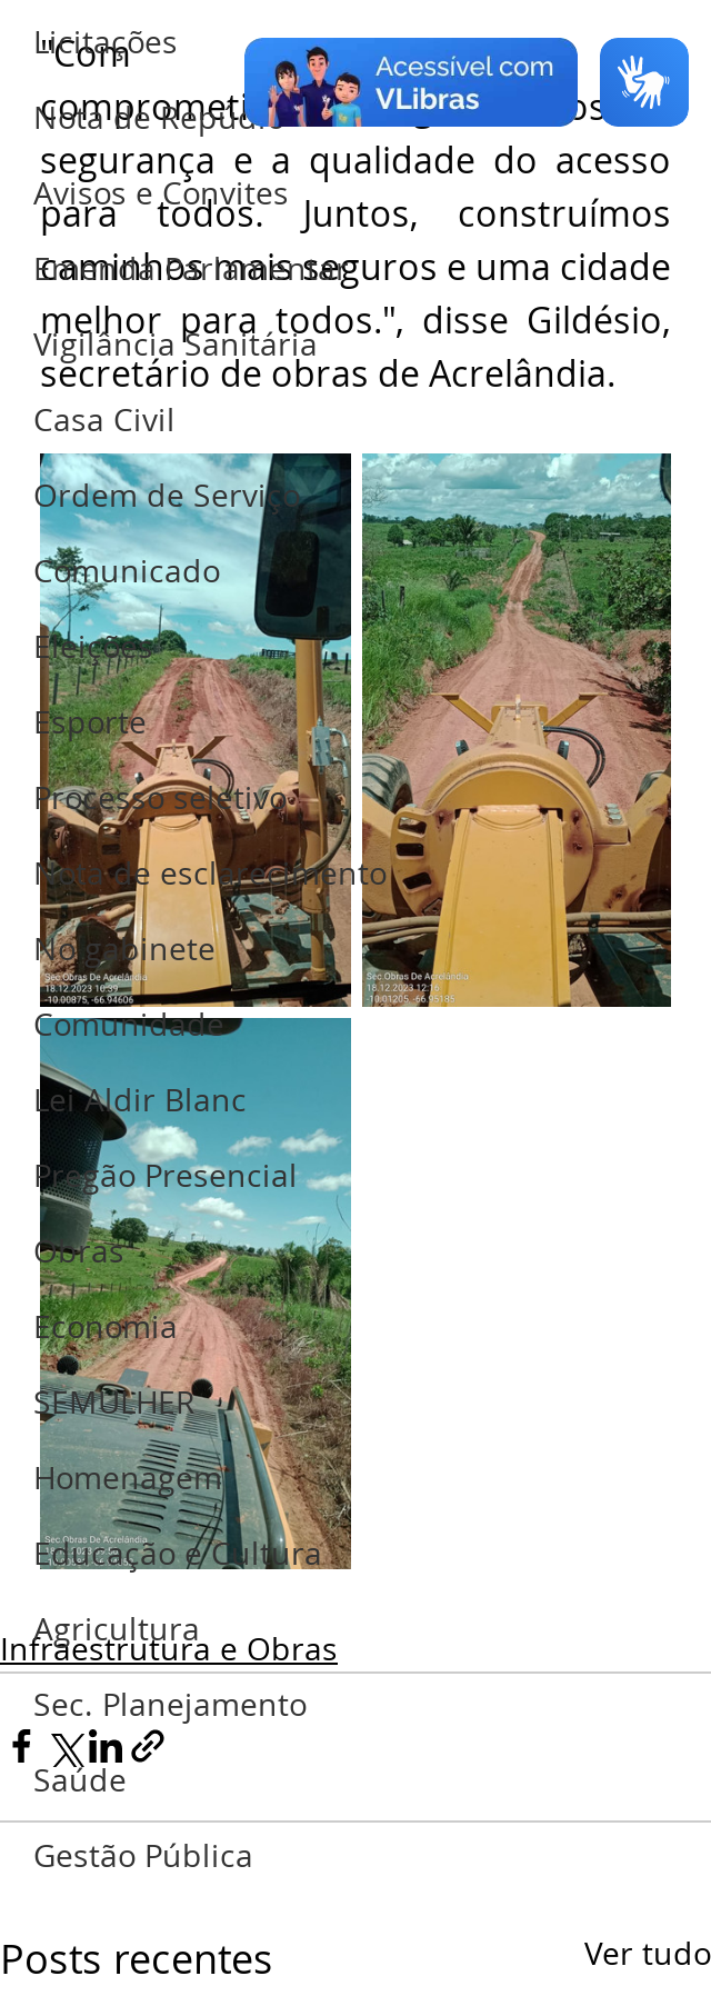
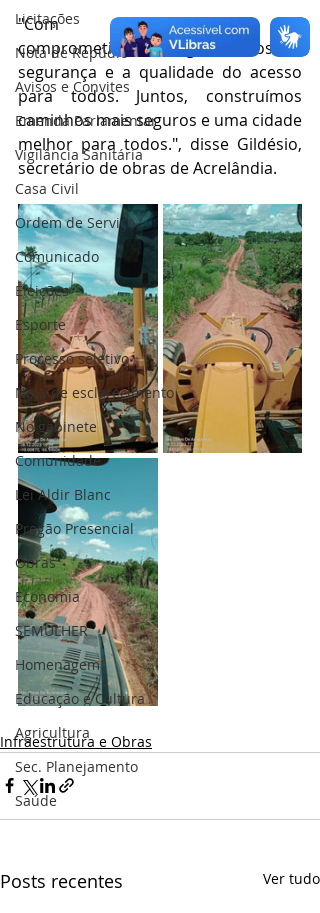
- Gestão Pública
